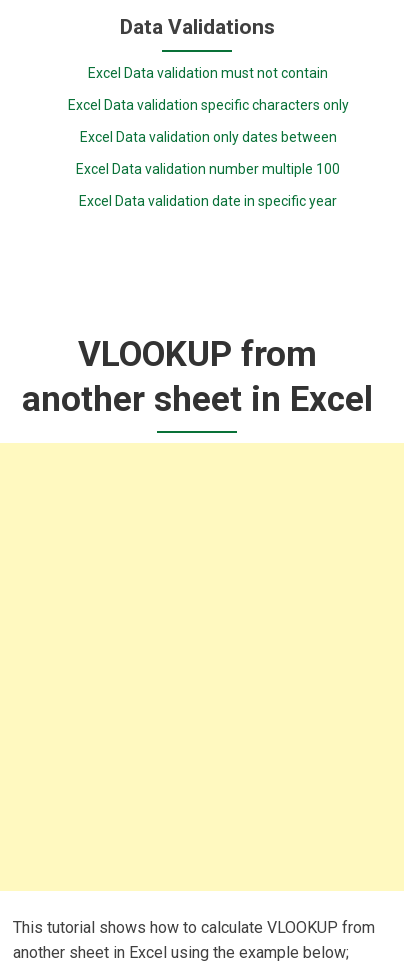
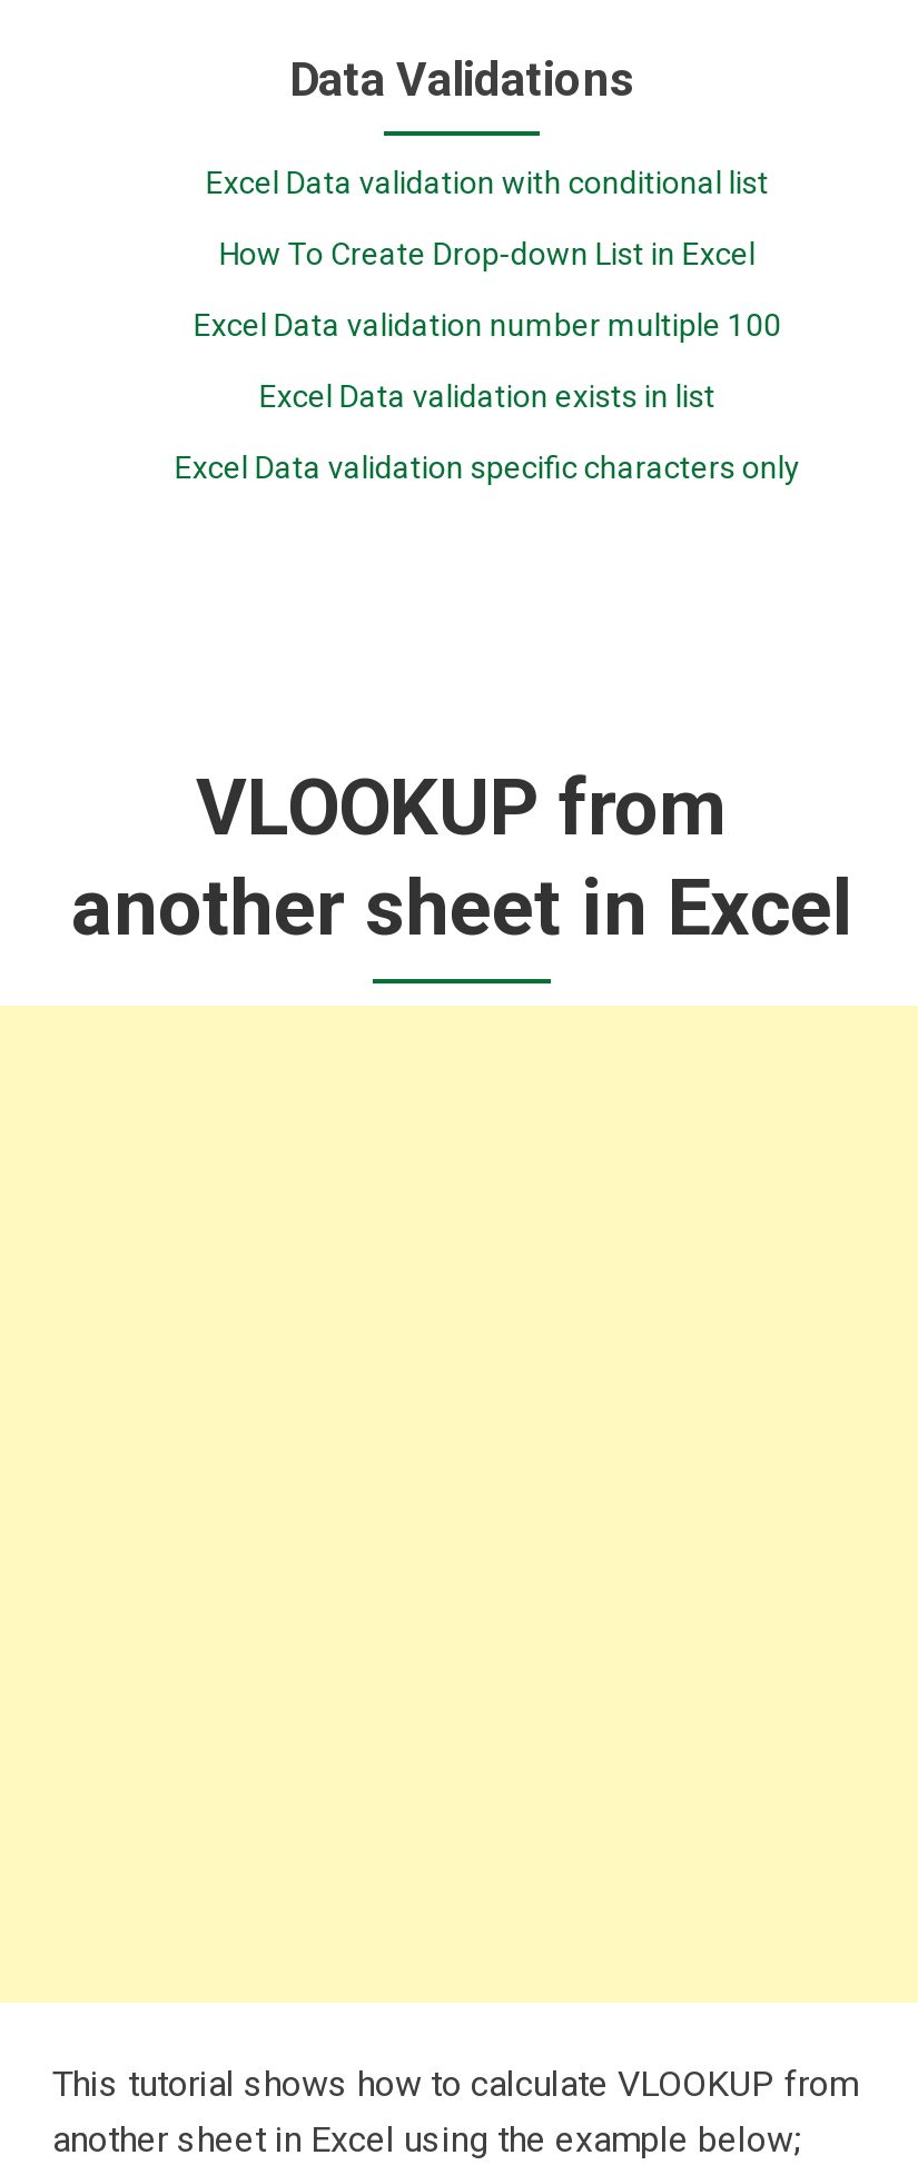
- Excel Data validation must not contain
+ Excel Data validation with conditional list
+ How To Create Drop-down List in Excel
+ Excel Data validation exists in list

moved down: Excel Data validation specific characters only

- Excel Data validation only dates between
- Excel Data validation date in specific year

moved up: Excel Data validation number multiple 100
